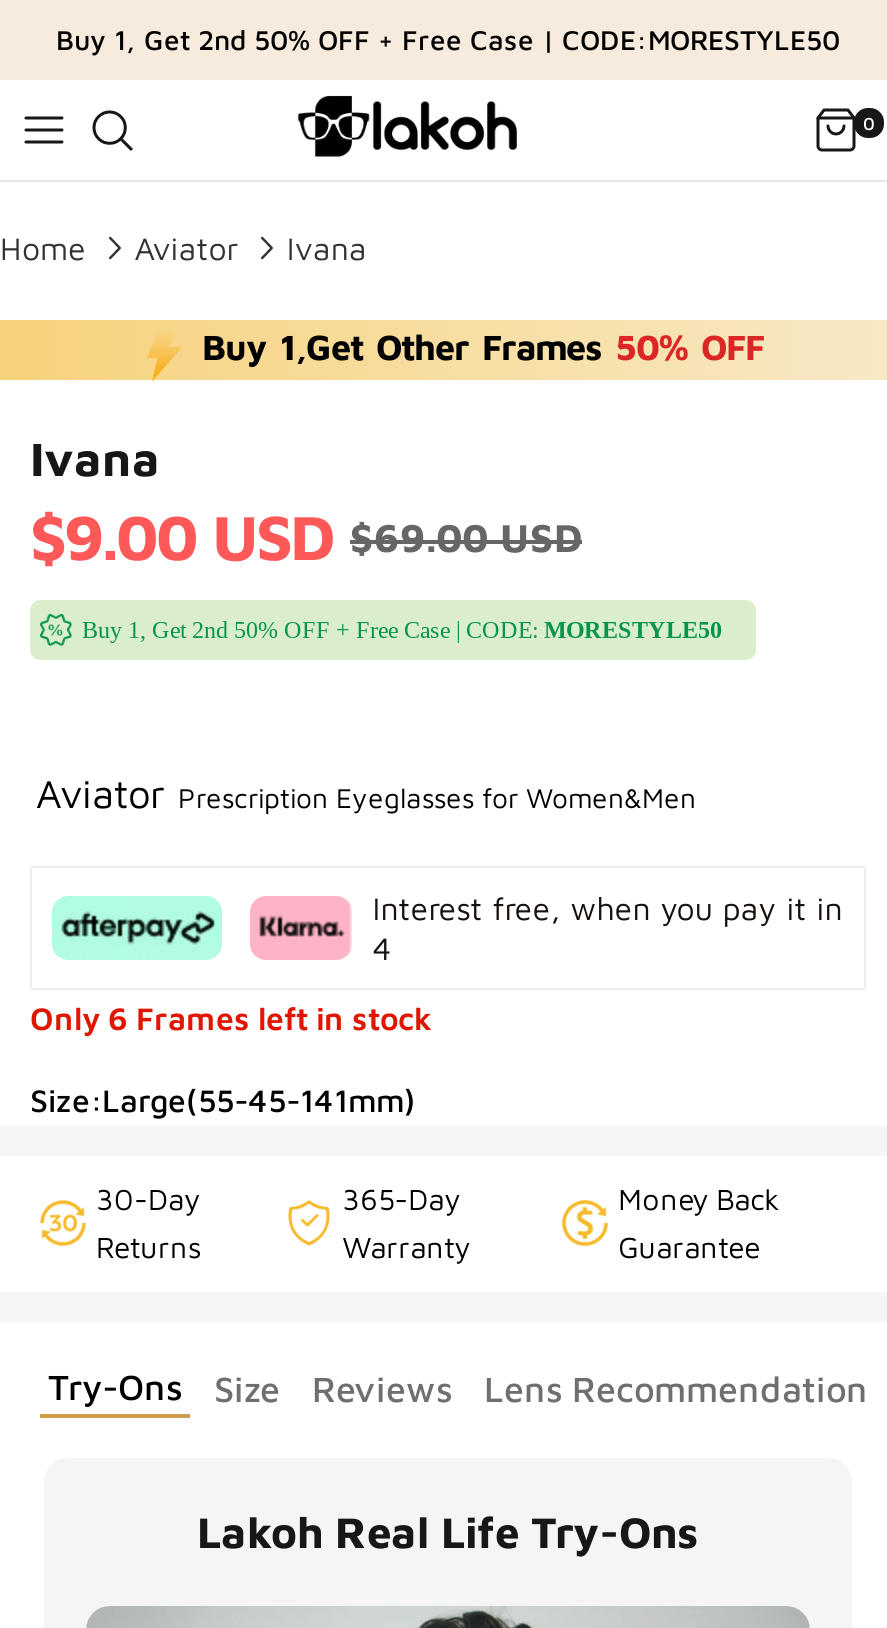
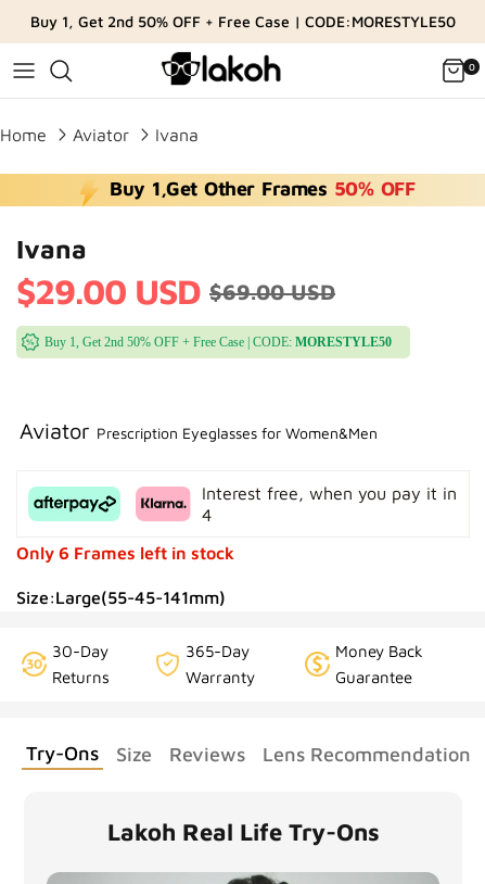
- $9.00 USD $69.00 USD
+ $29.00 USD $69.00 USD
